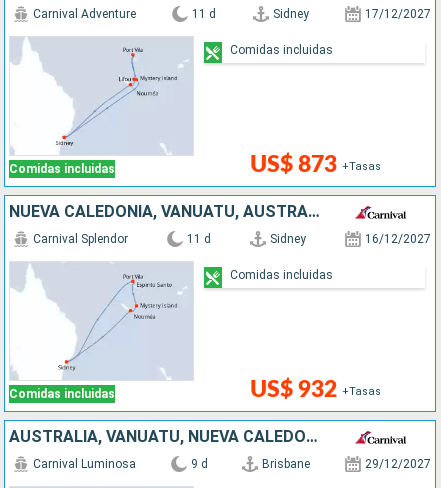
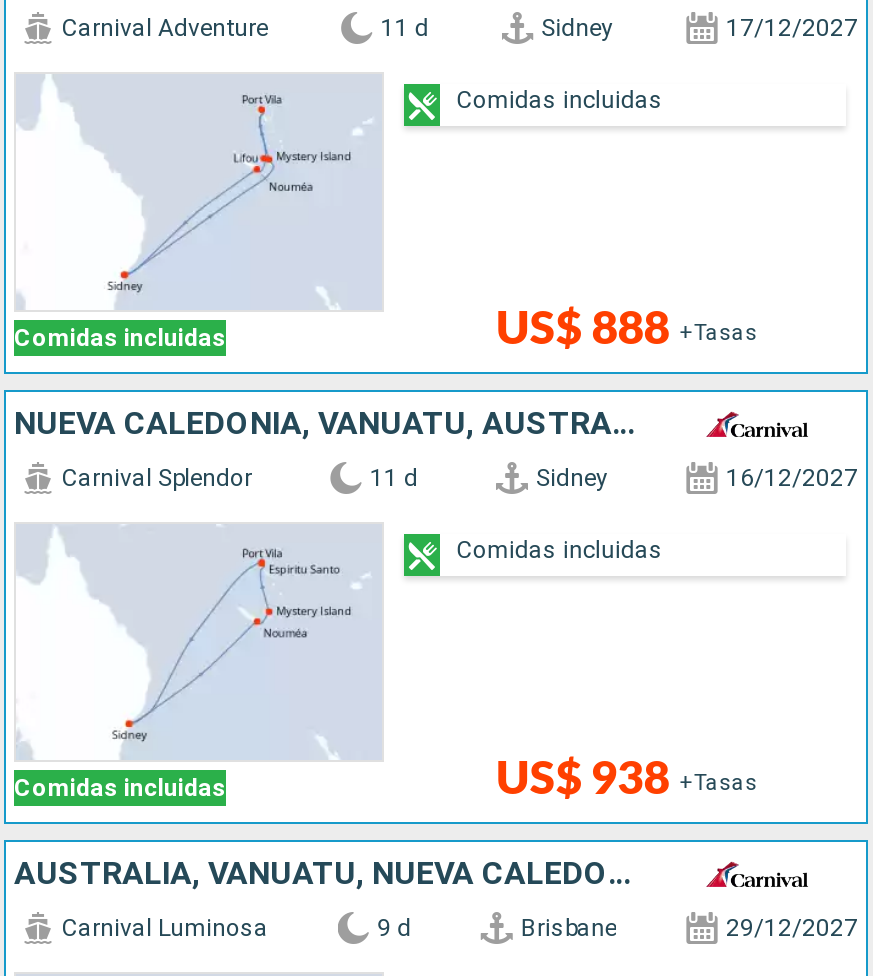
- US$ 873 +Tasas
+ US$ 888 +Tasas

- US$ 932 +Tasas
+ US$ 938 +Tasas
